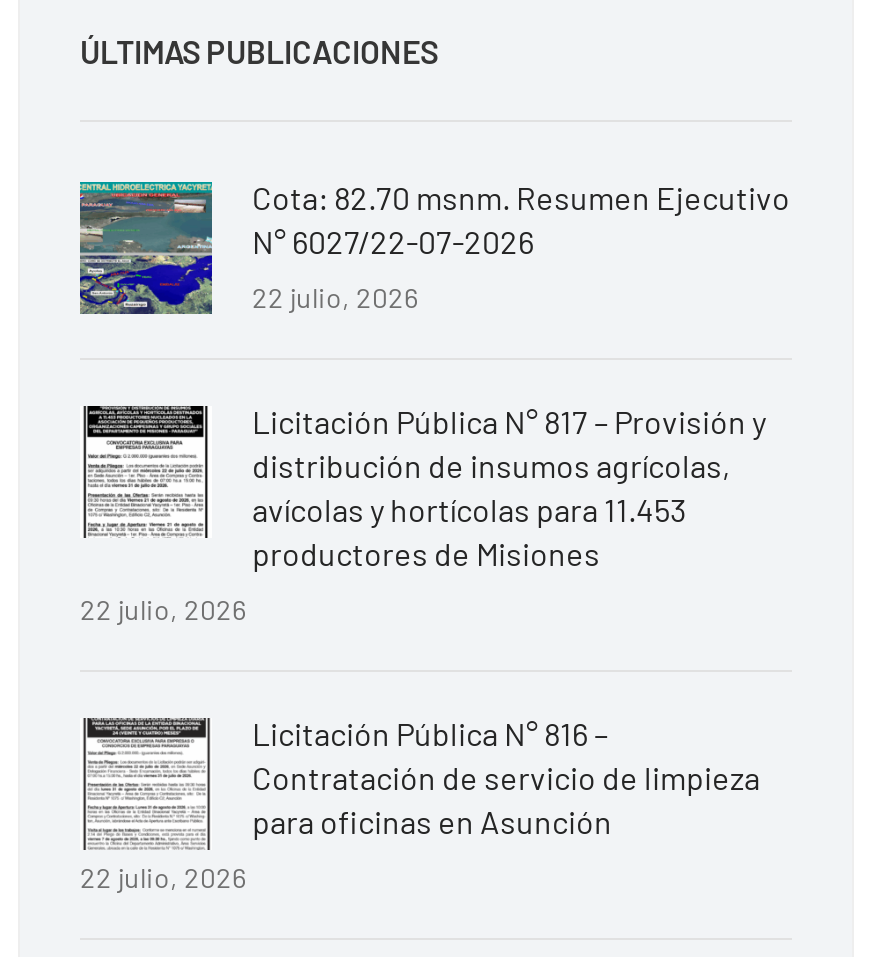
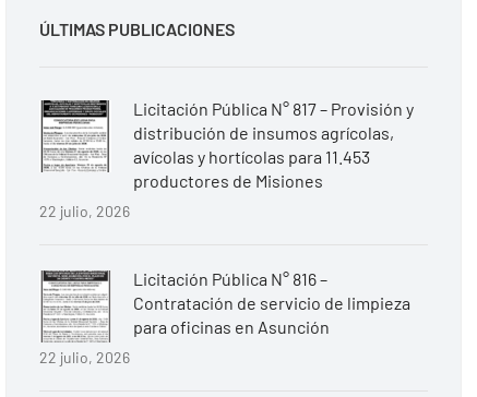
- [image]
- Cota: 82.70 msnm. Resumen Ejecutivo
- N° 6027/22-07-2026
- 22 julio, 2026
